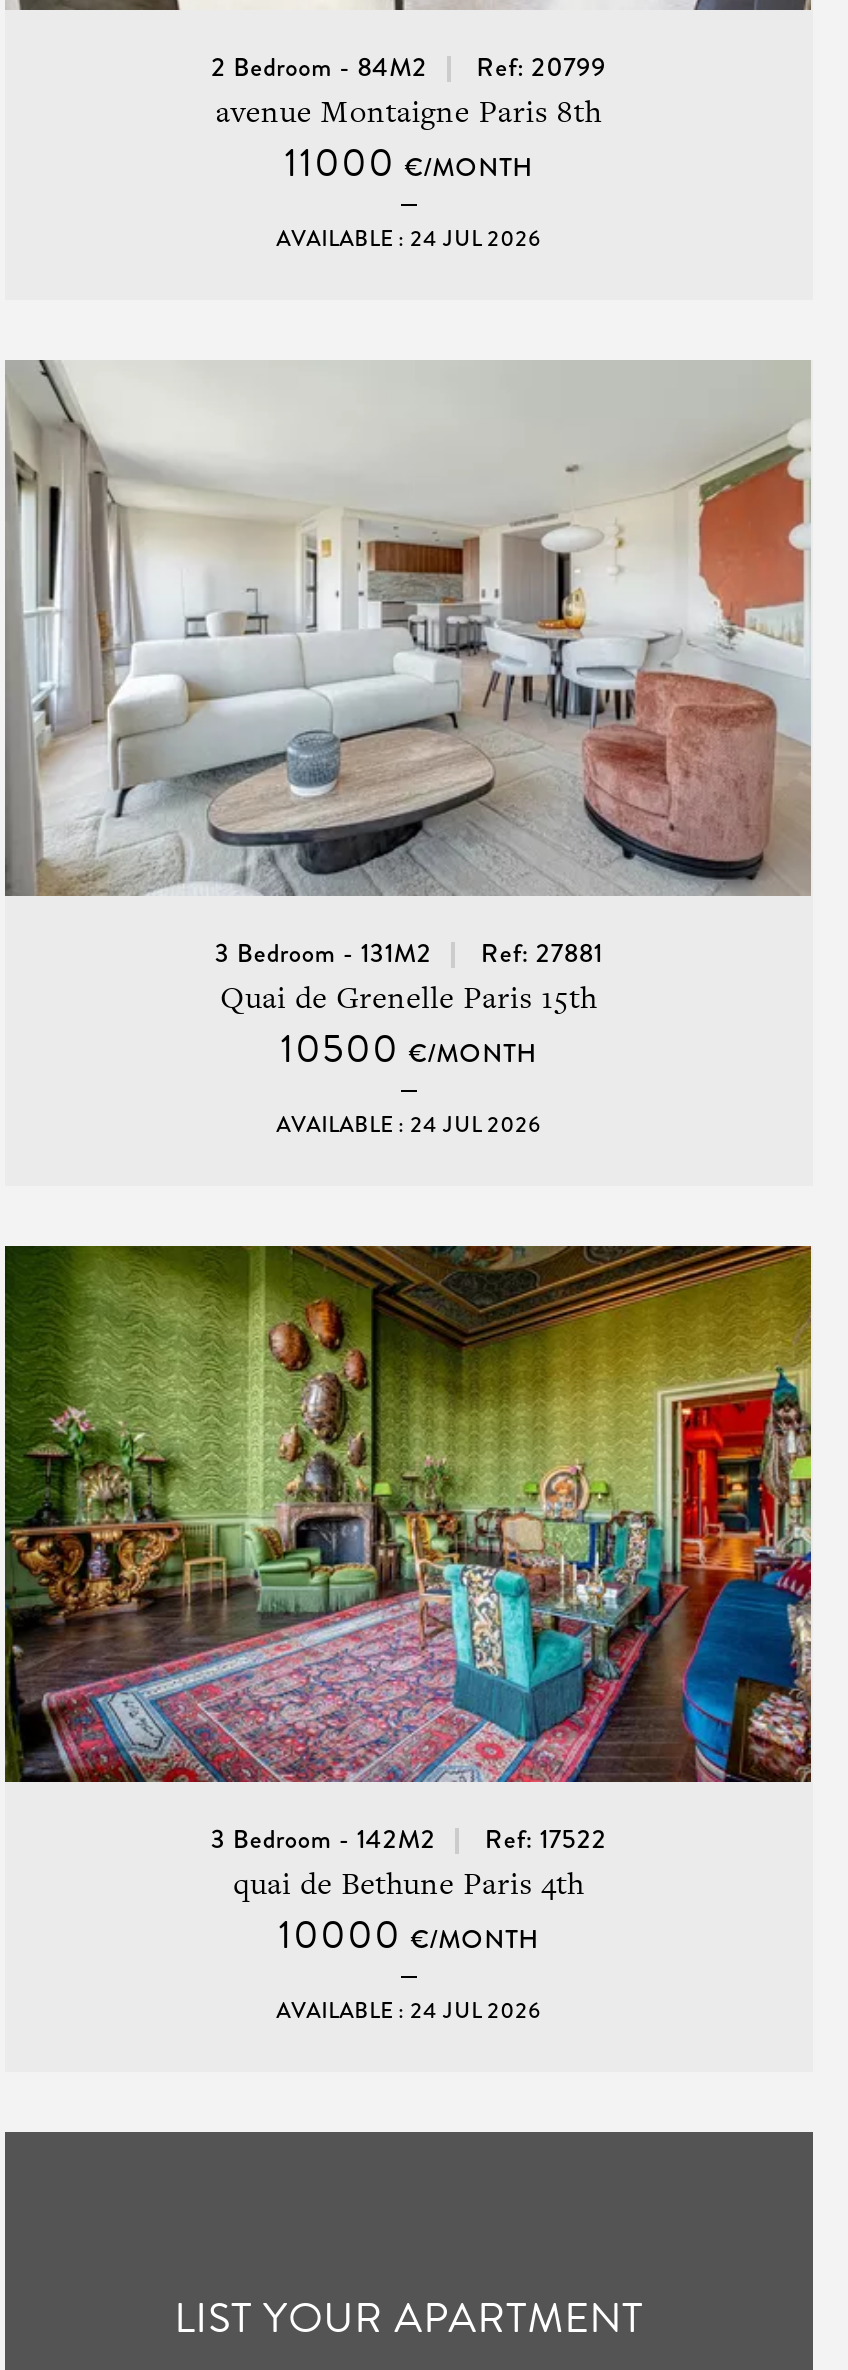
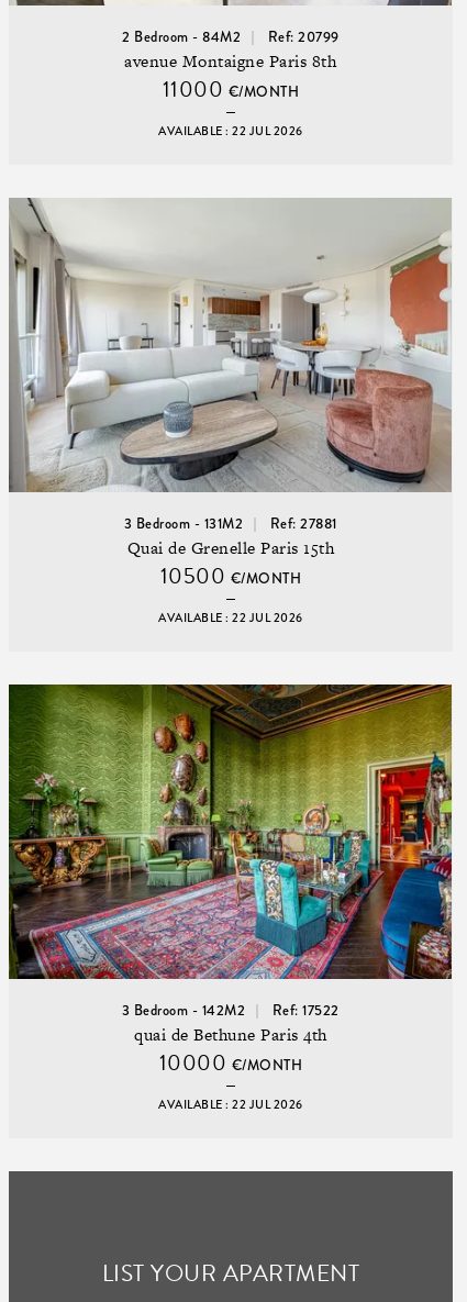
- AVAILABLE : 24 JUL 2026
+ AVAILABLE : 22 JUL 2026

- AVAILABLE : 24 JUL 2026
+ AVAILABLE : 22 JUL 2026

- AVAILABLE : 24 JUL 2026
+ AVAILABLE : 22 JUL 2026
